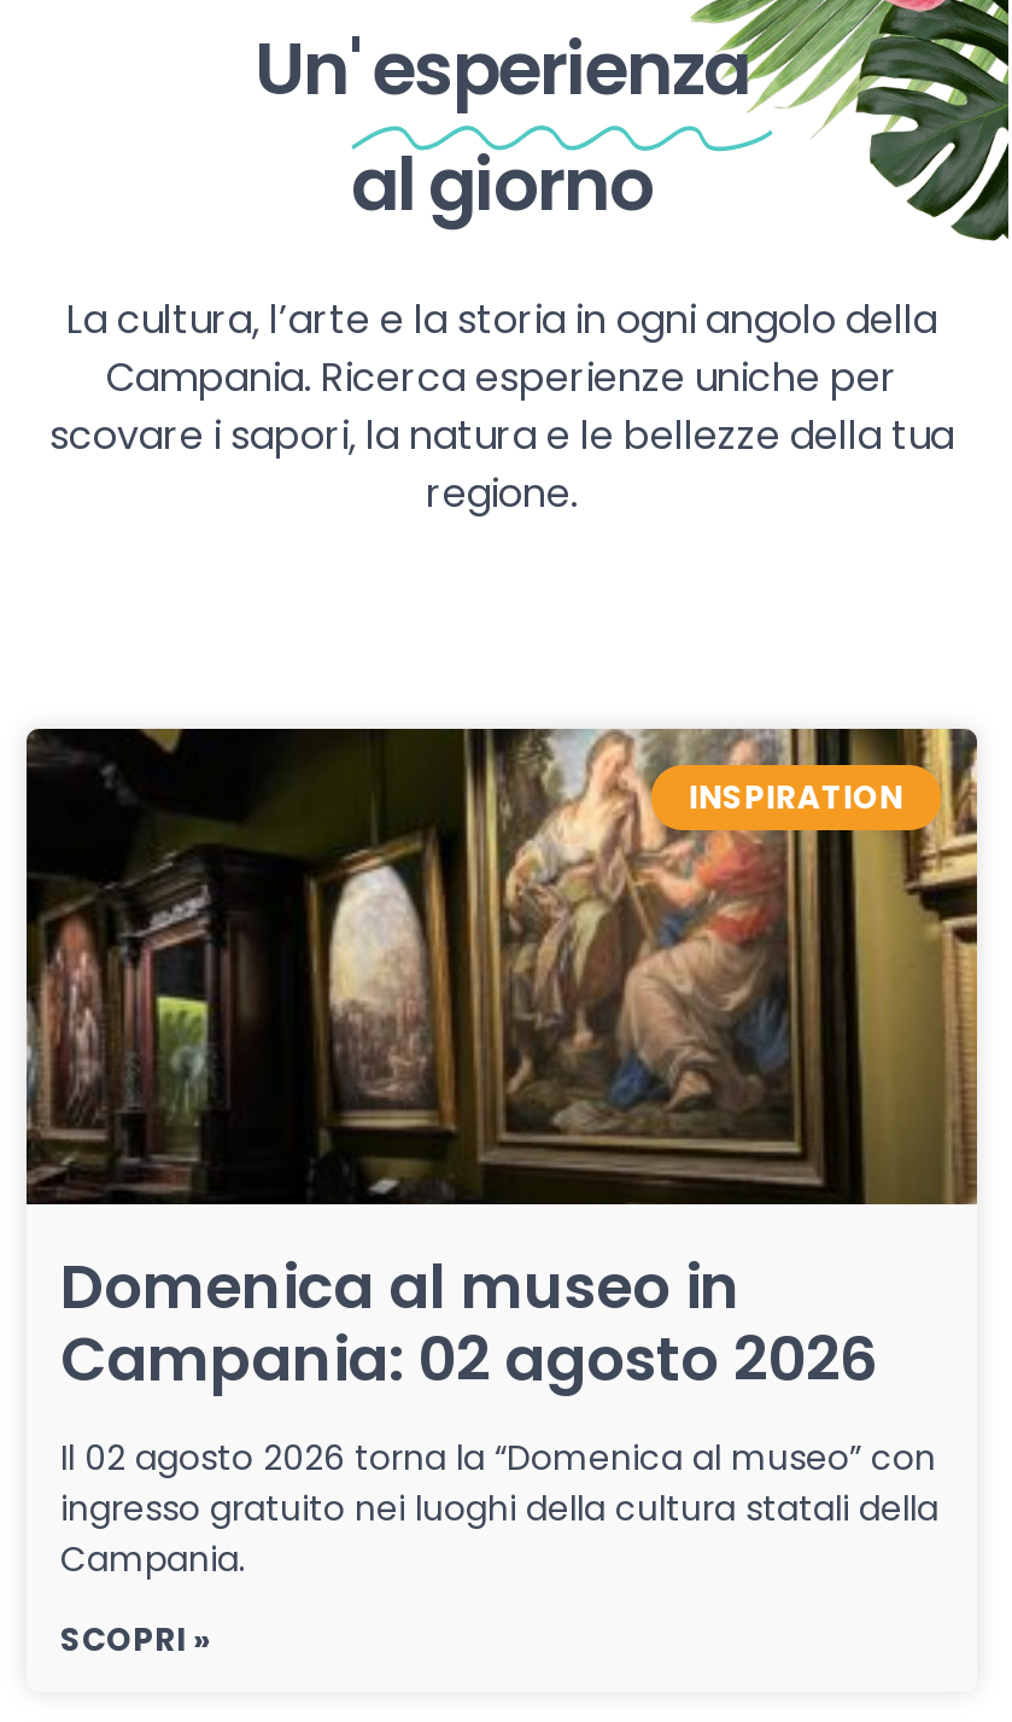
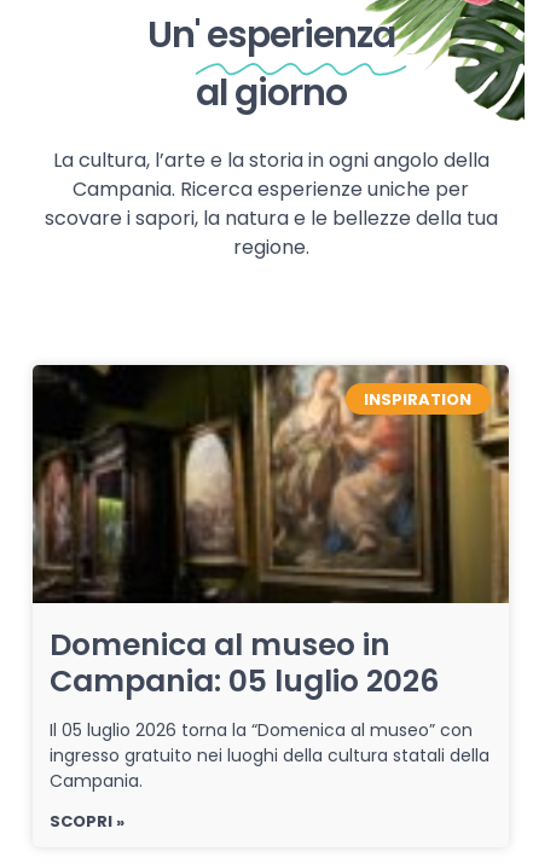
- Campania: 02 agosto 2026
+ Campania: 05 luglio 2026

- Il 02 agosto 2026 torna la “Domenica al museo” con
+ Il 05 luglio 2026 torna la “Domenica al museo” con
